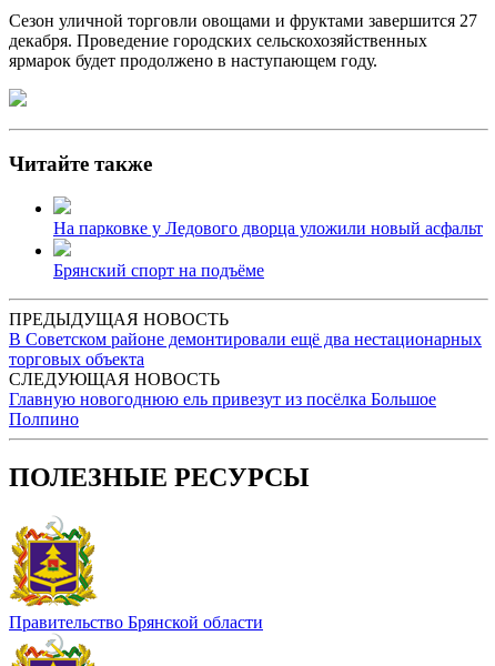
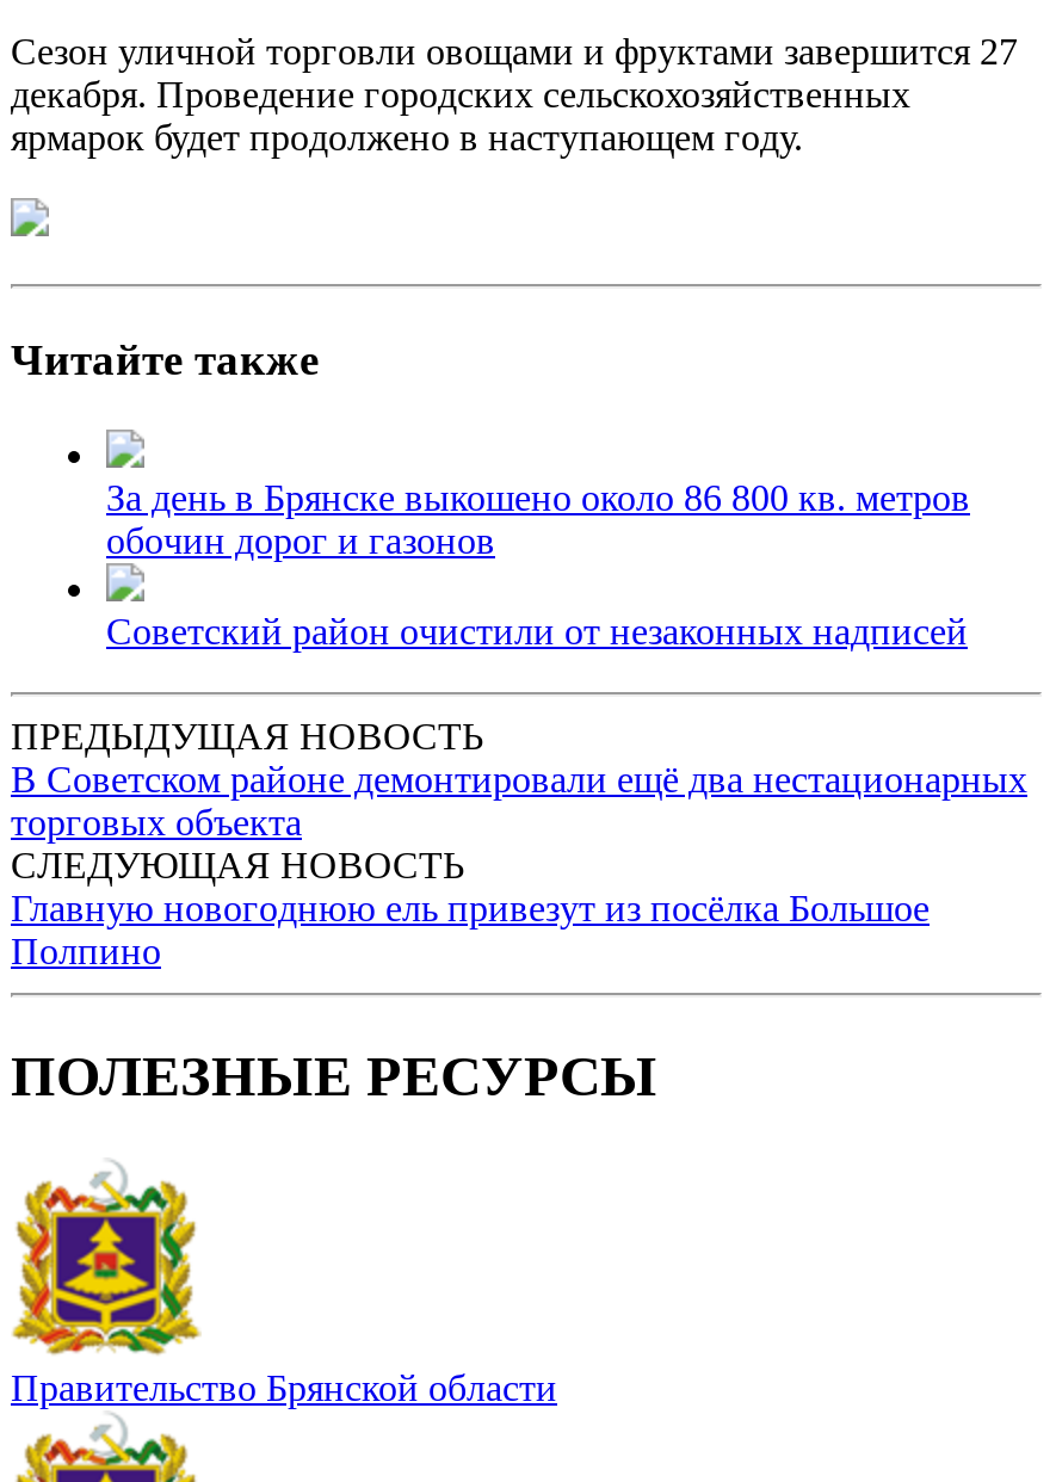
- На парковке у Ледового дворца уложили новый асфальт
+ За день в Брянске выкошено около 86 800 кв. метров
+ обочин дорог и газонов

- Брянский спорт на подъёме
+ Советский район очистили от незаконных надписей
